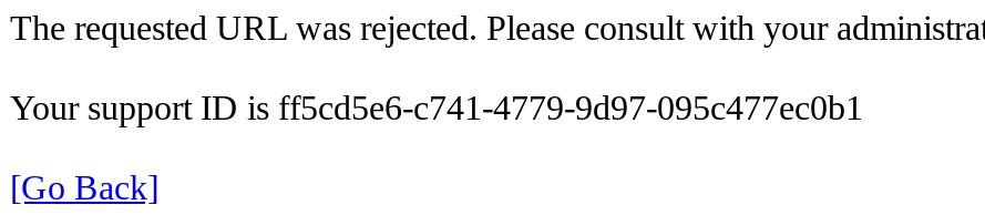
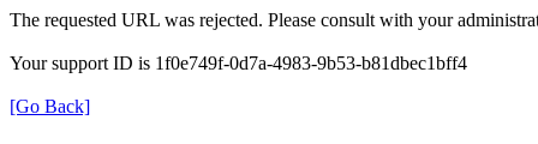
- Your support ID is ff5cd5e6-c741-4779-9d97-095c477ec0b1
+ Your support ID is 1f0e749f-0d7a-4983-9b53-b81dbec1bff4
